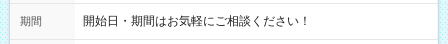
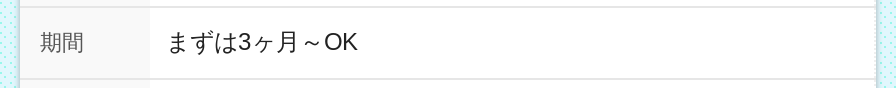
- 開始日・期間はお気軽にご相談ください！
+ まずは3ヶ月～OK
